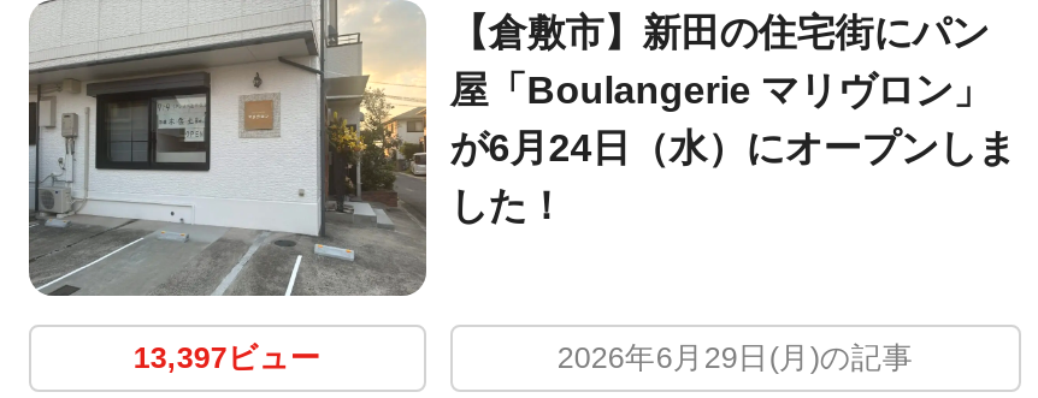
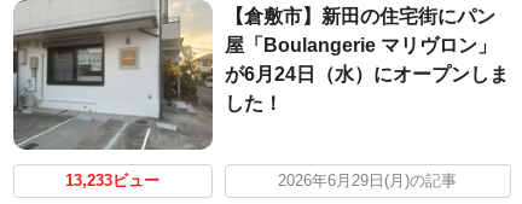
- 13,397ビュー
+ 13,233ビュー
